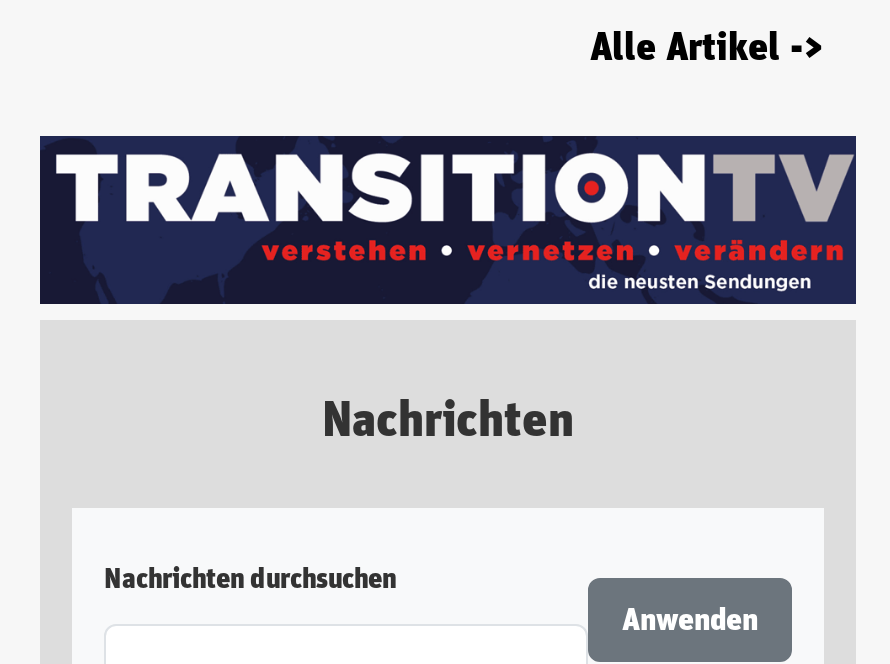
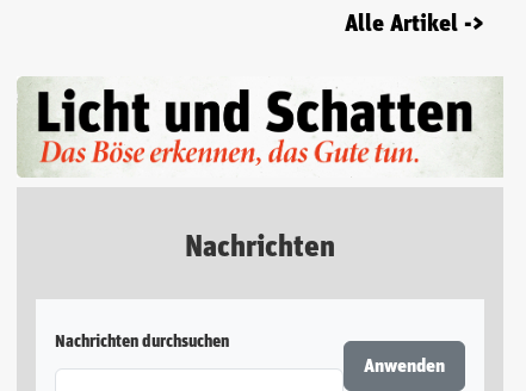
- [image]
+ [image]
